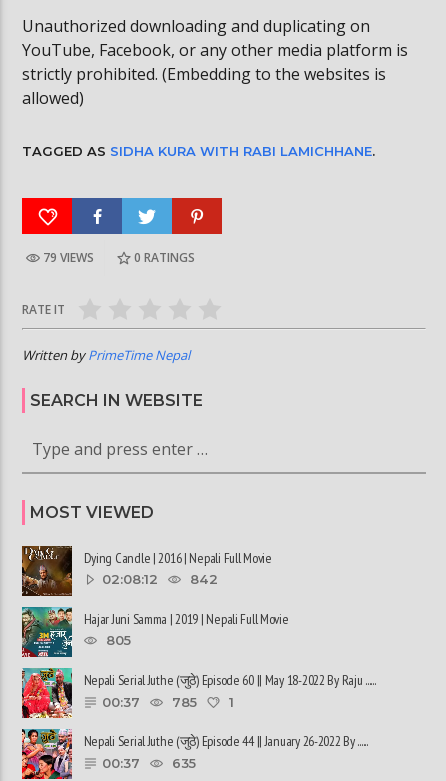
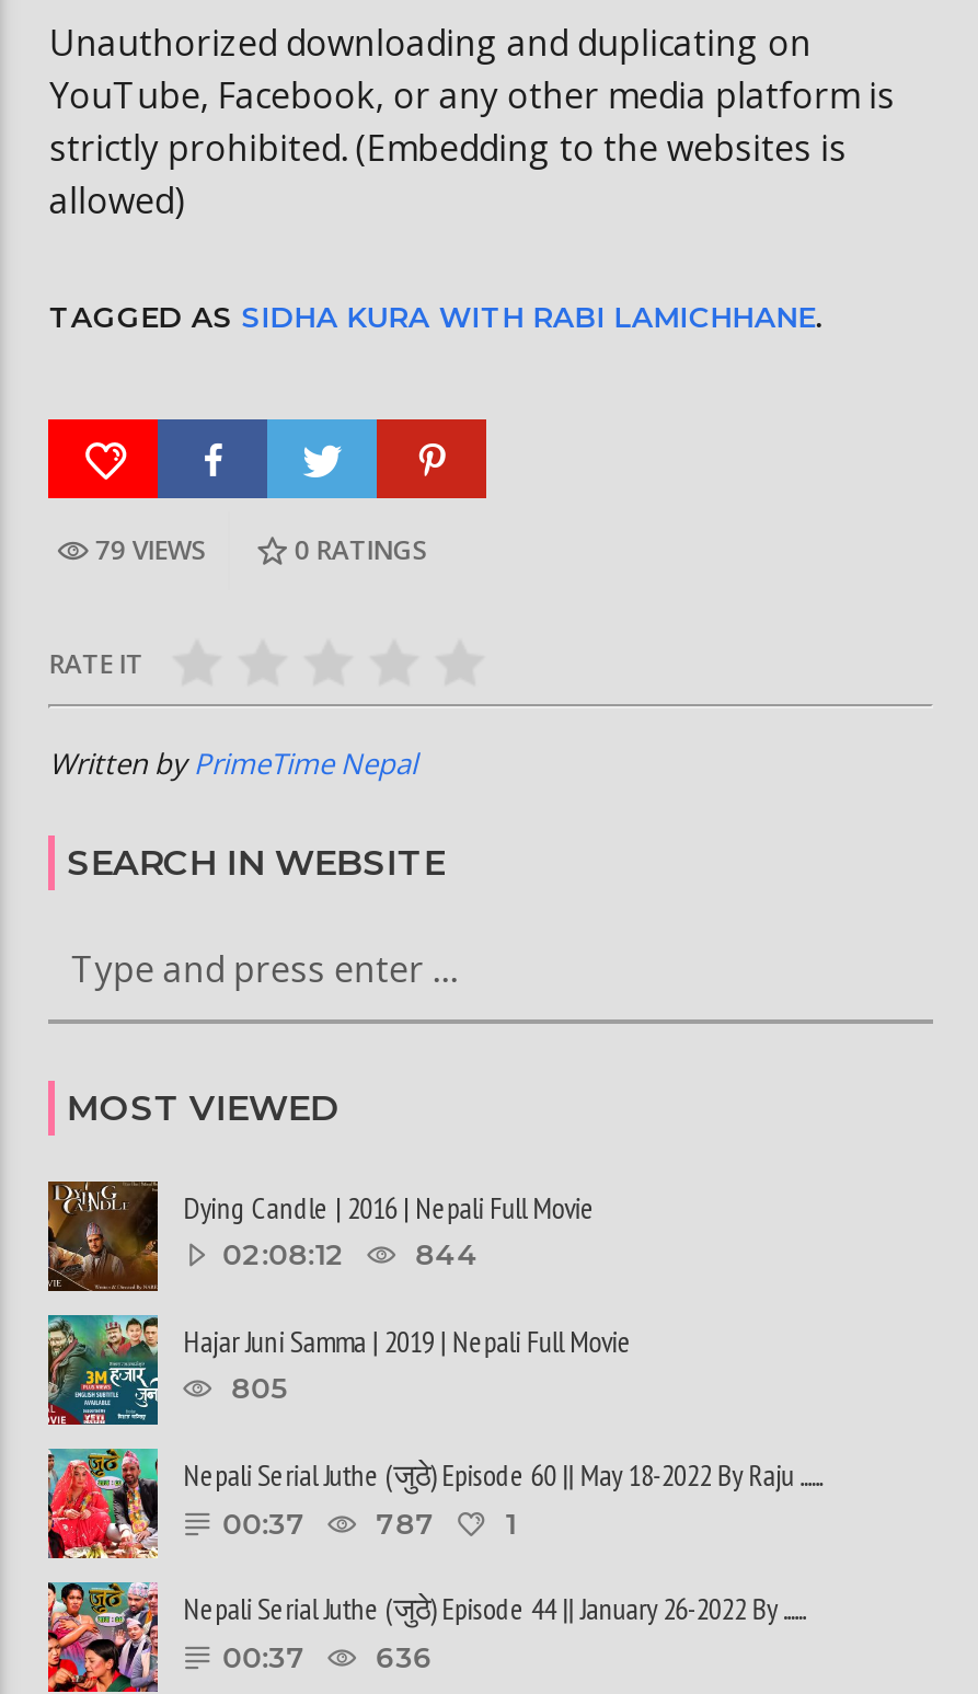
- 02:08:12 842
+ 02:08:12 844

- 00:37 785 1
+ 00:37 787 1

- 00:37 635
+ 00:37 636
